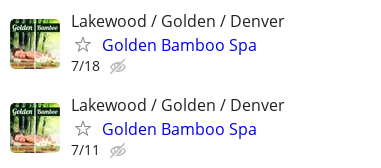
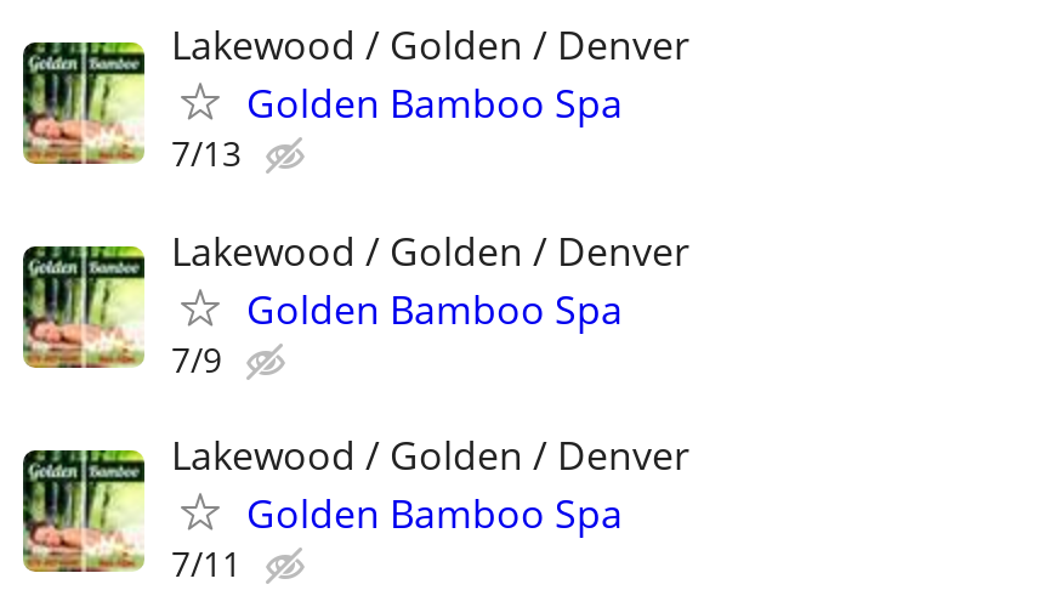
- 7/18
+ 7/13
+ Lakewood / Golden / Denver
+ Golden Bamboo Spa
+ 7/9
